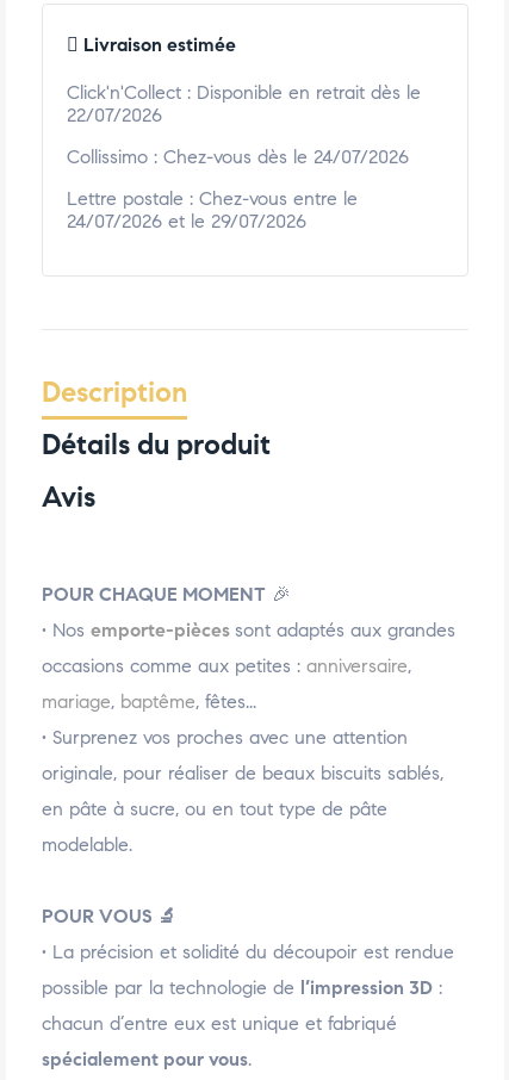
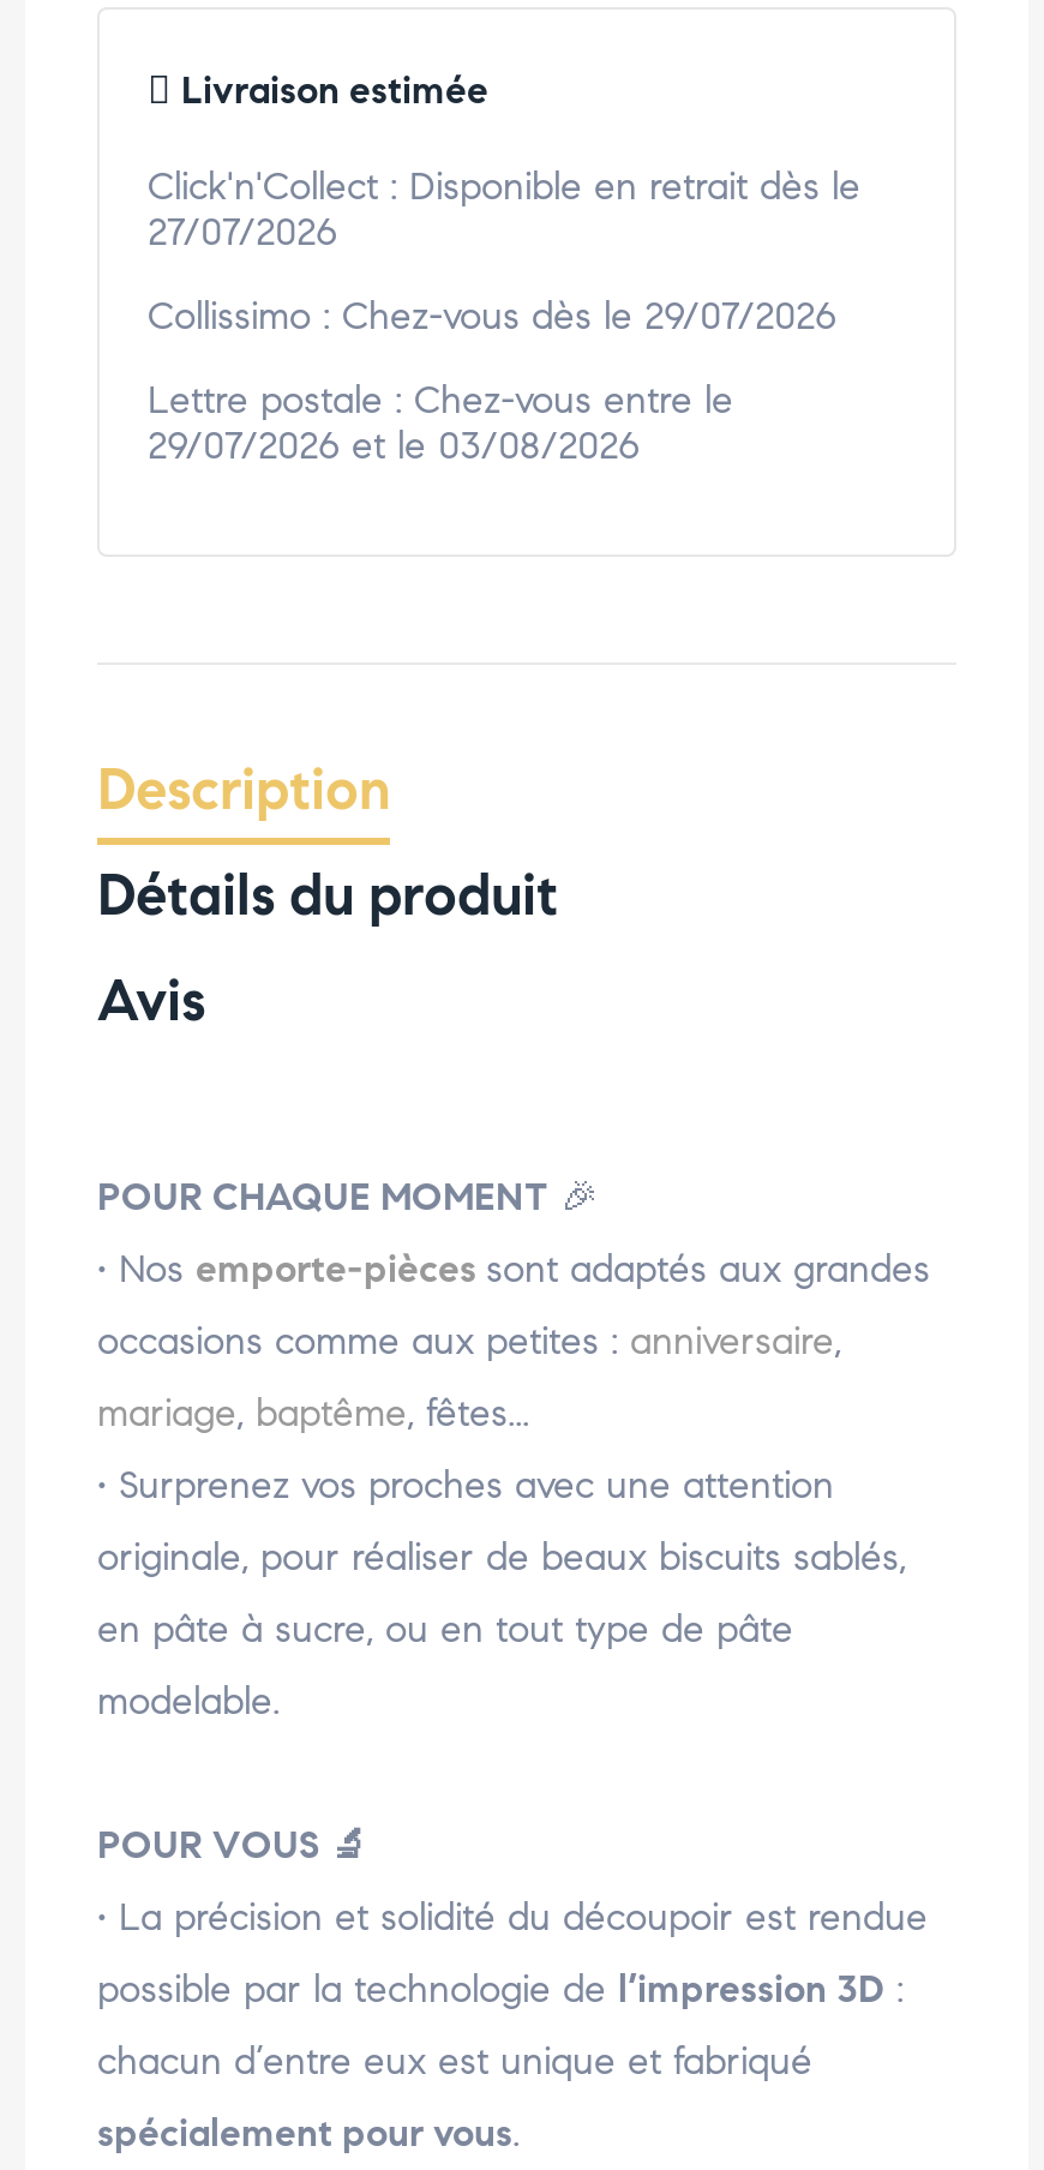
- 22/07/2026
+ 27/07/2026

- Collissimo : Chez-vous dès le 24/07/2026
+ Collissimo : Chez-vous dès le 29/07/2026

- 24/07/2026 et le 29/07/2026
+ 29/07/2026 et le 03/08/2026
